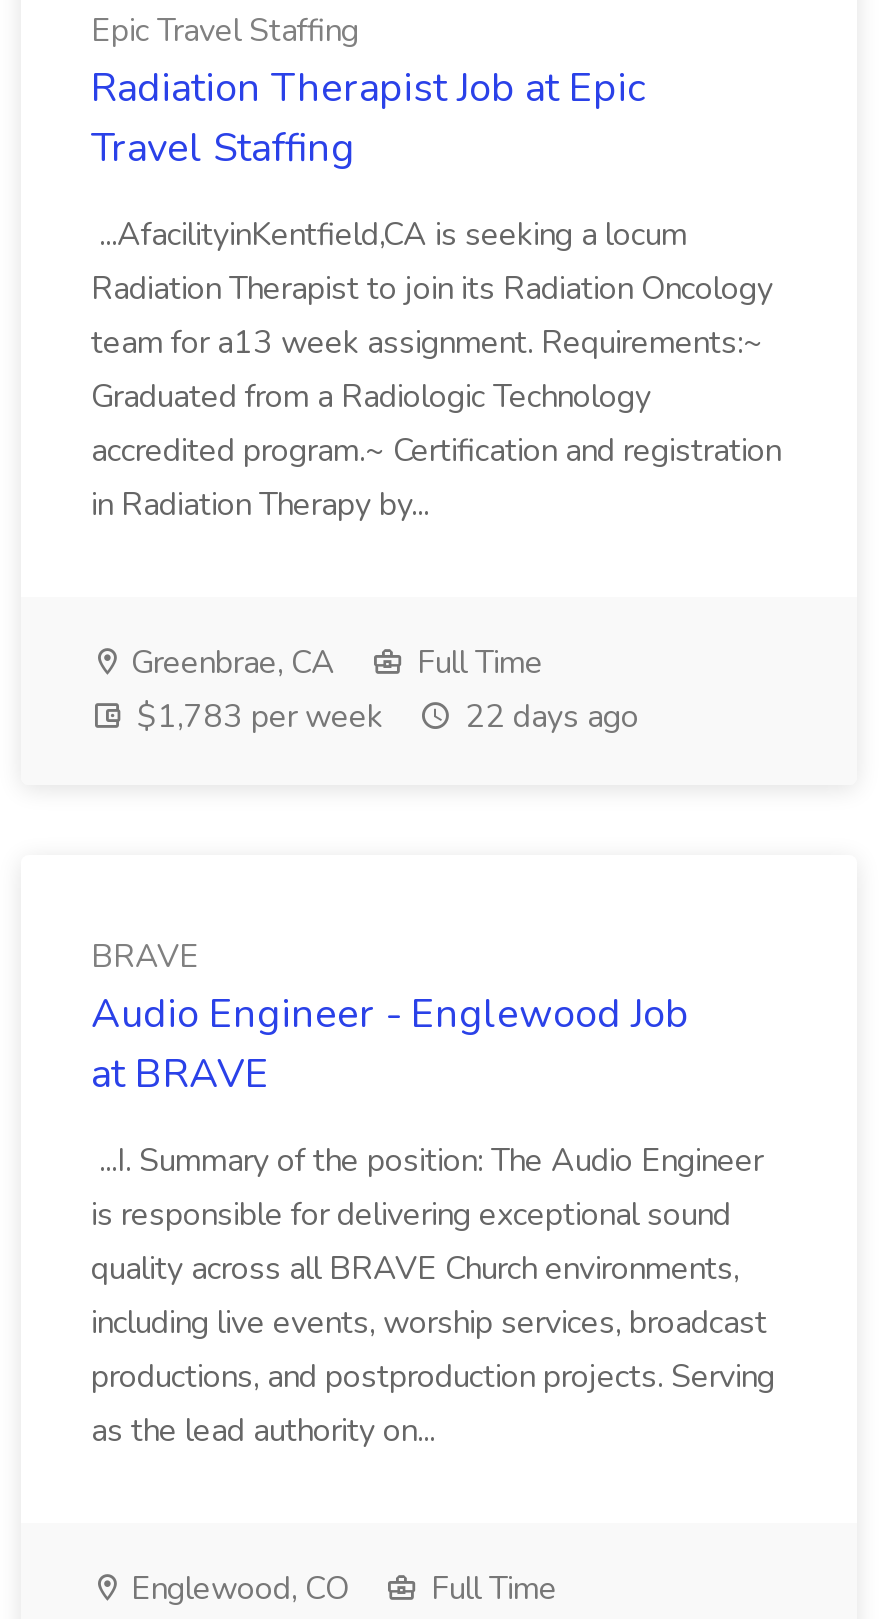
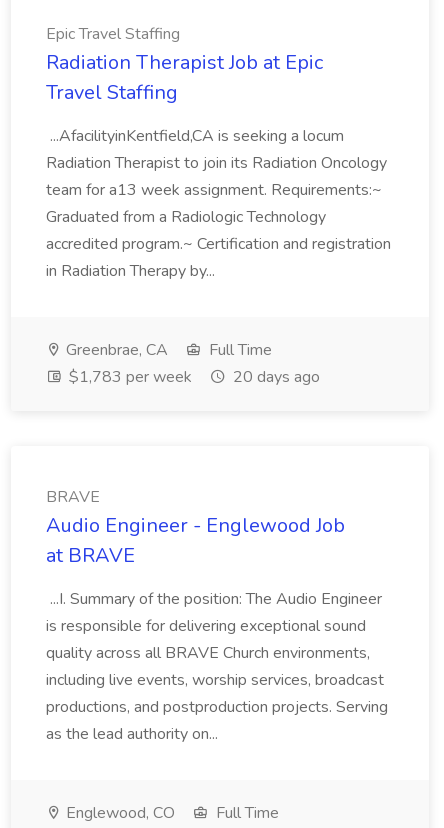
- $1,783 per week 22 days ago
+ $1,783 per week 20 days ago
